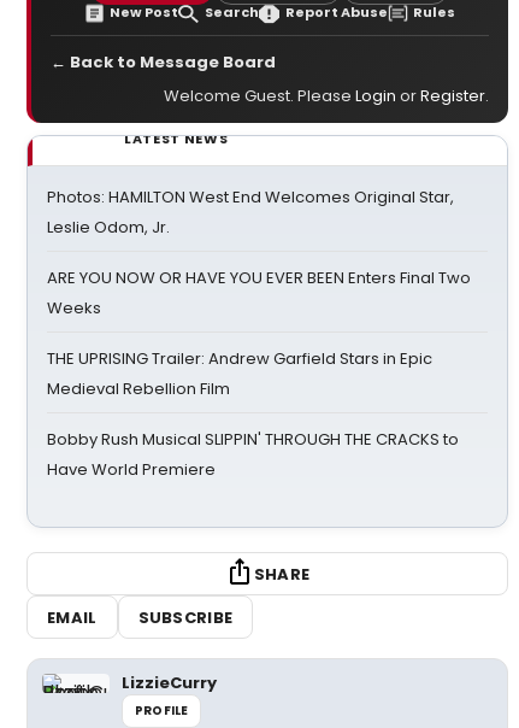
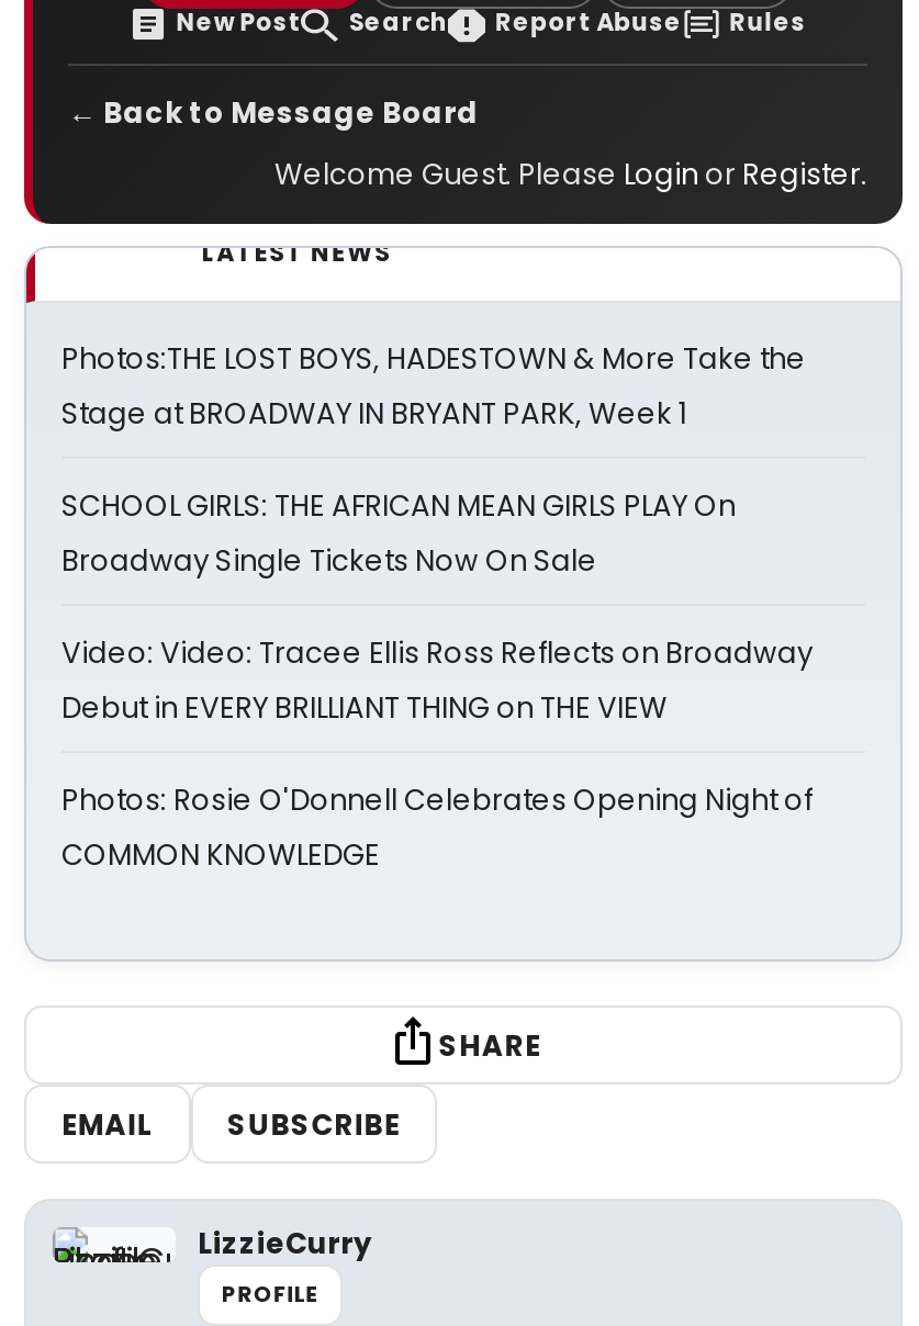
- Photos: HAMILTON West End Welcomes Original Star,
- Leslie Odom, Jr.
+ Photos:THE LOST BOYS, HADESTOWN & More Take the
+ Stage at BROADWAY IN BRYANT PARK, Week 1

- ARE YOU NOW OR HAVE YOU EVER BEEN Enters Final Two
- Weeks
+ SCHOOL GIRLS: THE AFRICAN MEAN GIRLS PLAY On
+ Broadway Single Tickets Now On Sale

- THE UPRISING Trailer: Andrew Garfield Stars in Epic
- Medieval Rebellion Film
+ Video: Video: Tracee Ellis Ross Reflects on Broadway
+ Debut in EVERY BRILLIANT THING on THE VIEW

- Bobby Rush Musical SLIPPIN' THROUGH THE CRACKS to
- Have World Premiere
+ Photos: Rosie O'Donnell Celebrates Opening Night of
+ COMMON KNOWLEDGE
